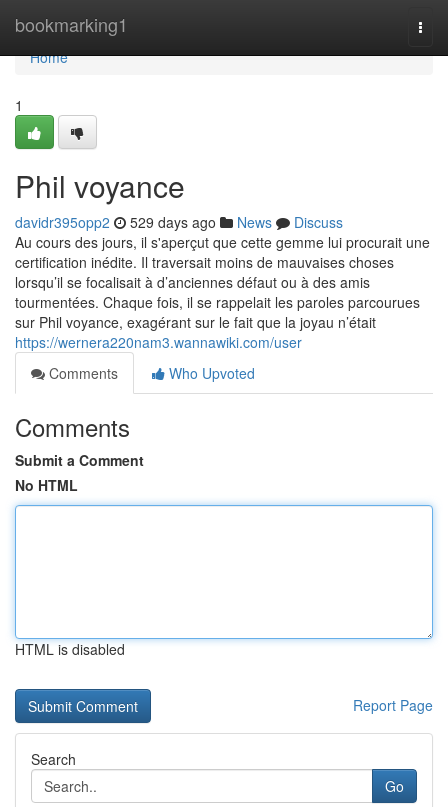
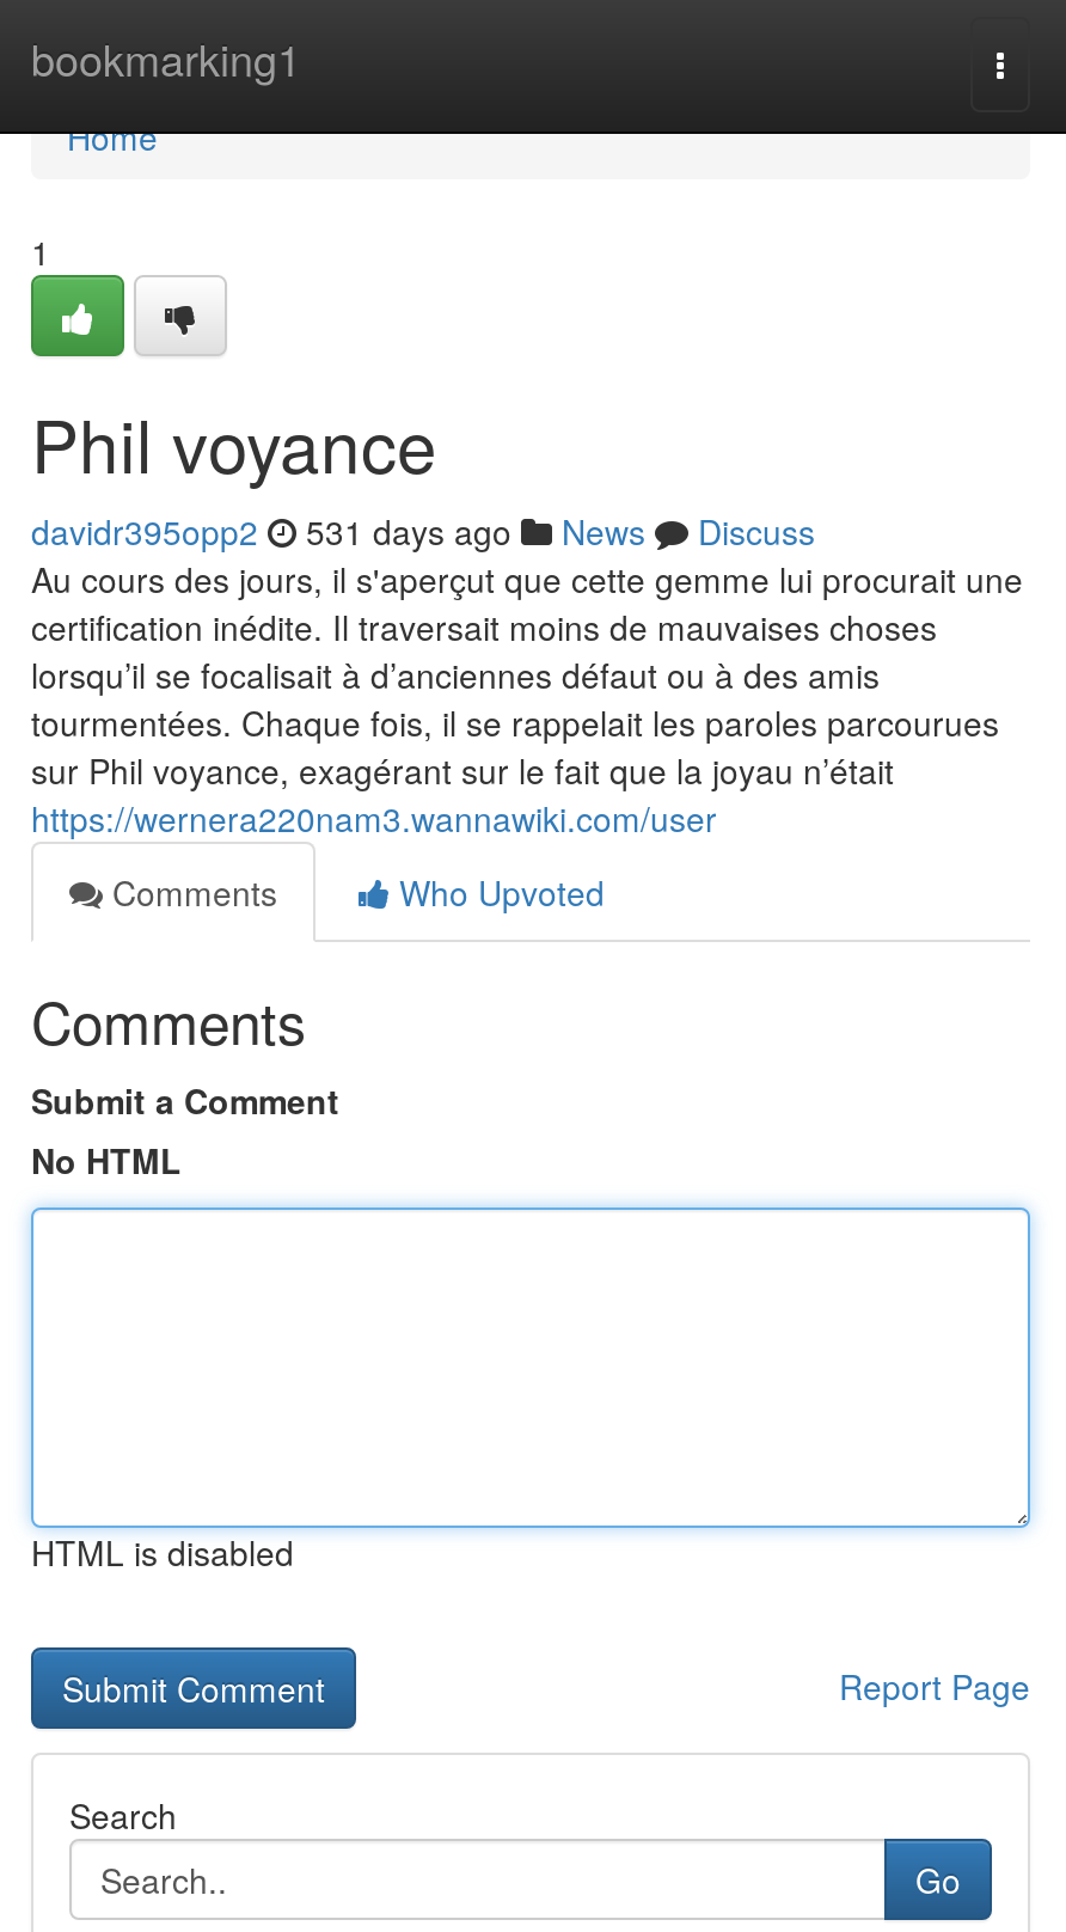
- davidr395opp2 529 days ago News Discuss
+ davidr395opp2 531 days ago News Discuss
